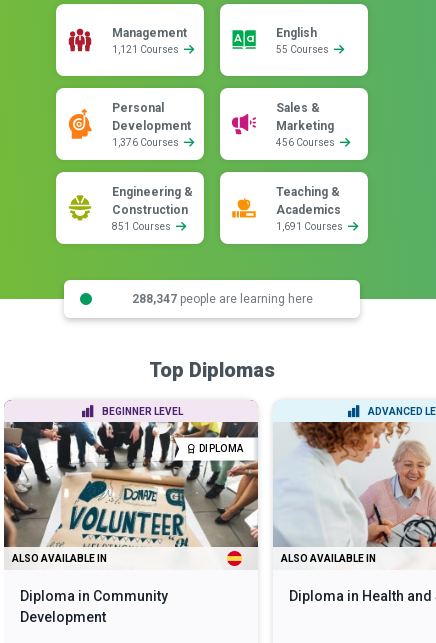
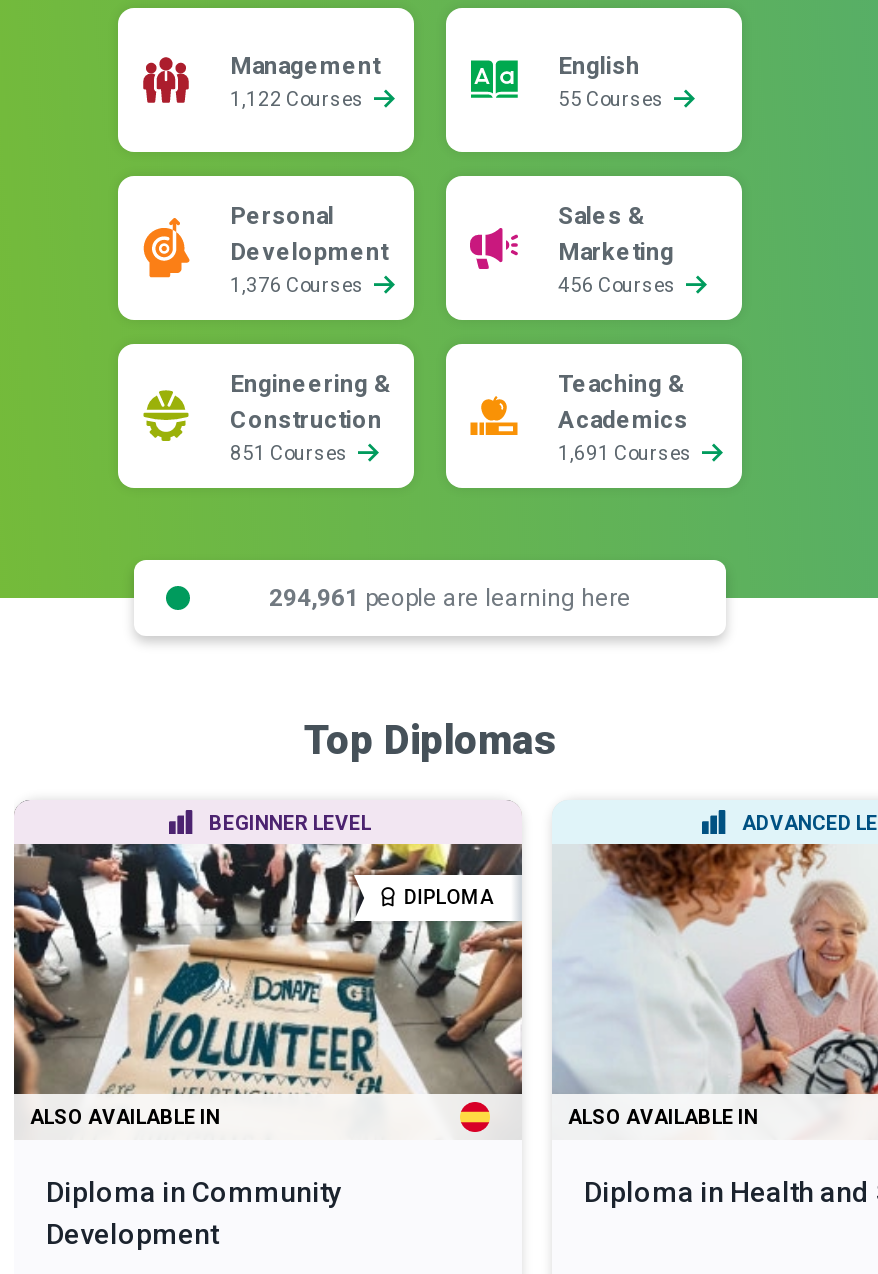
- 1,121 Courses
+ 1,122 Courses

- 288,347 people are learning here
+ 294,961 people are learning here
